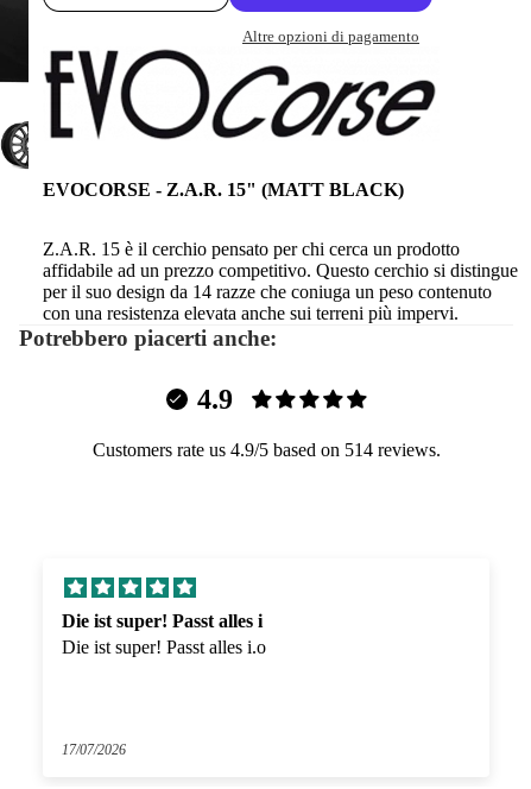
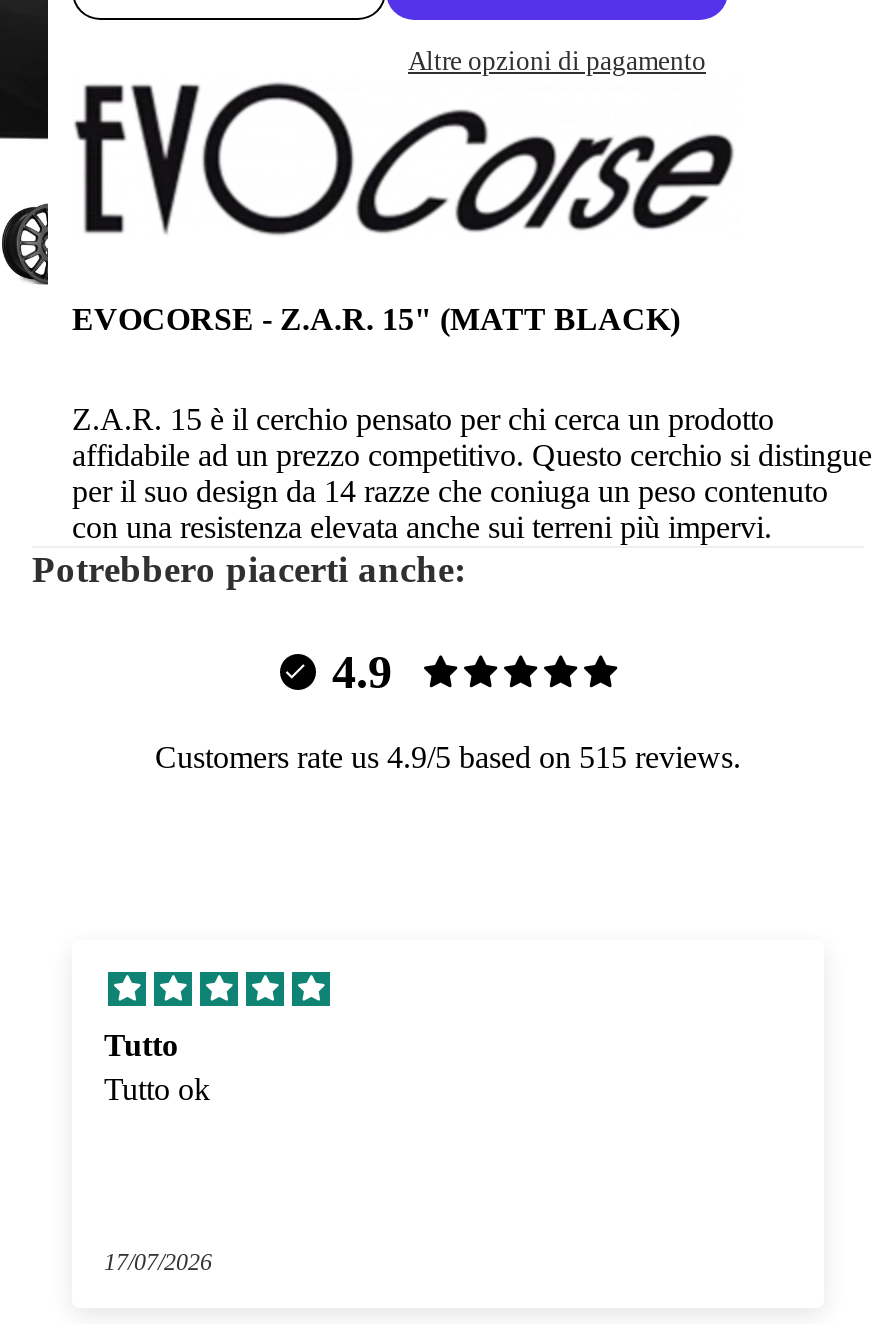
- Customers rate us 4.9/5 based on 514 reviews.
+ Customers rate us 4.9/5 based on 515 reviews.

- Die ist super! Passt alles i
- Die ist super! Passt alles i.o
+ Tutto
+ Tutto ok
